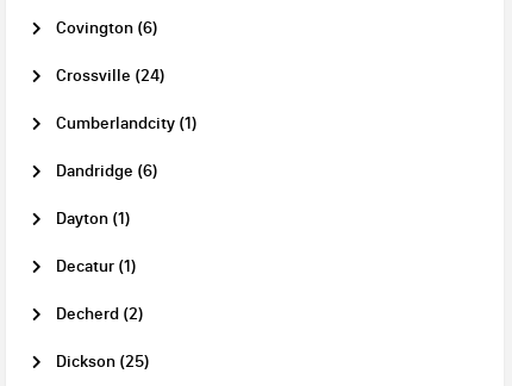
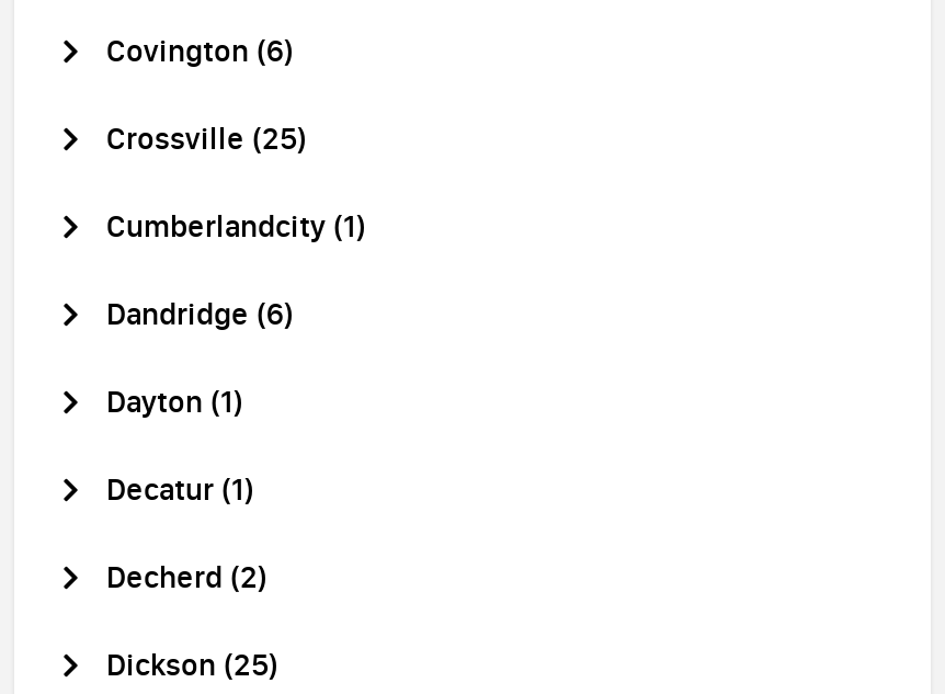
- Crossville (24)
+ Crossville (25)
